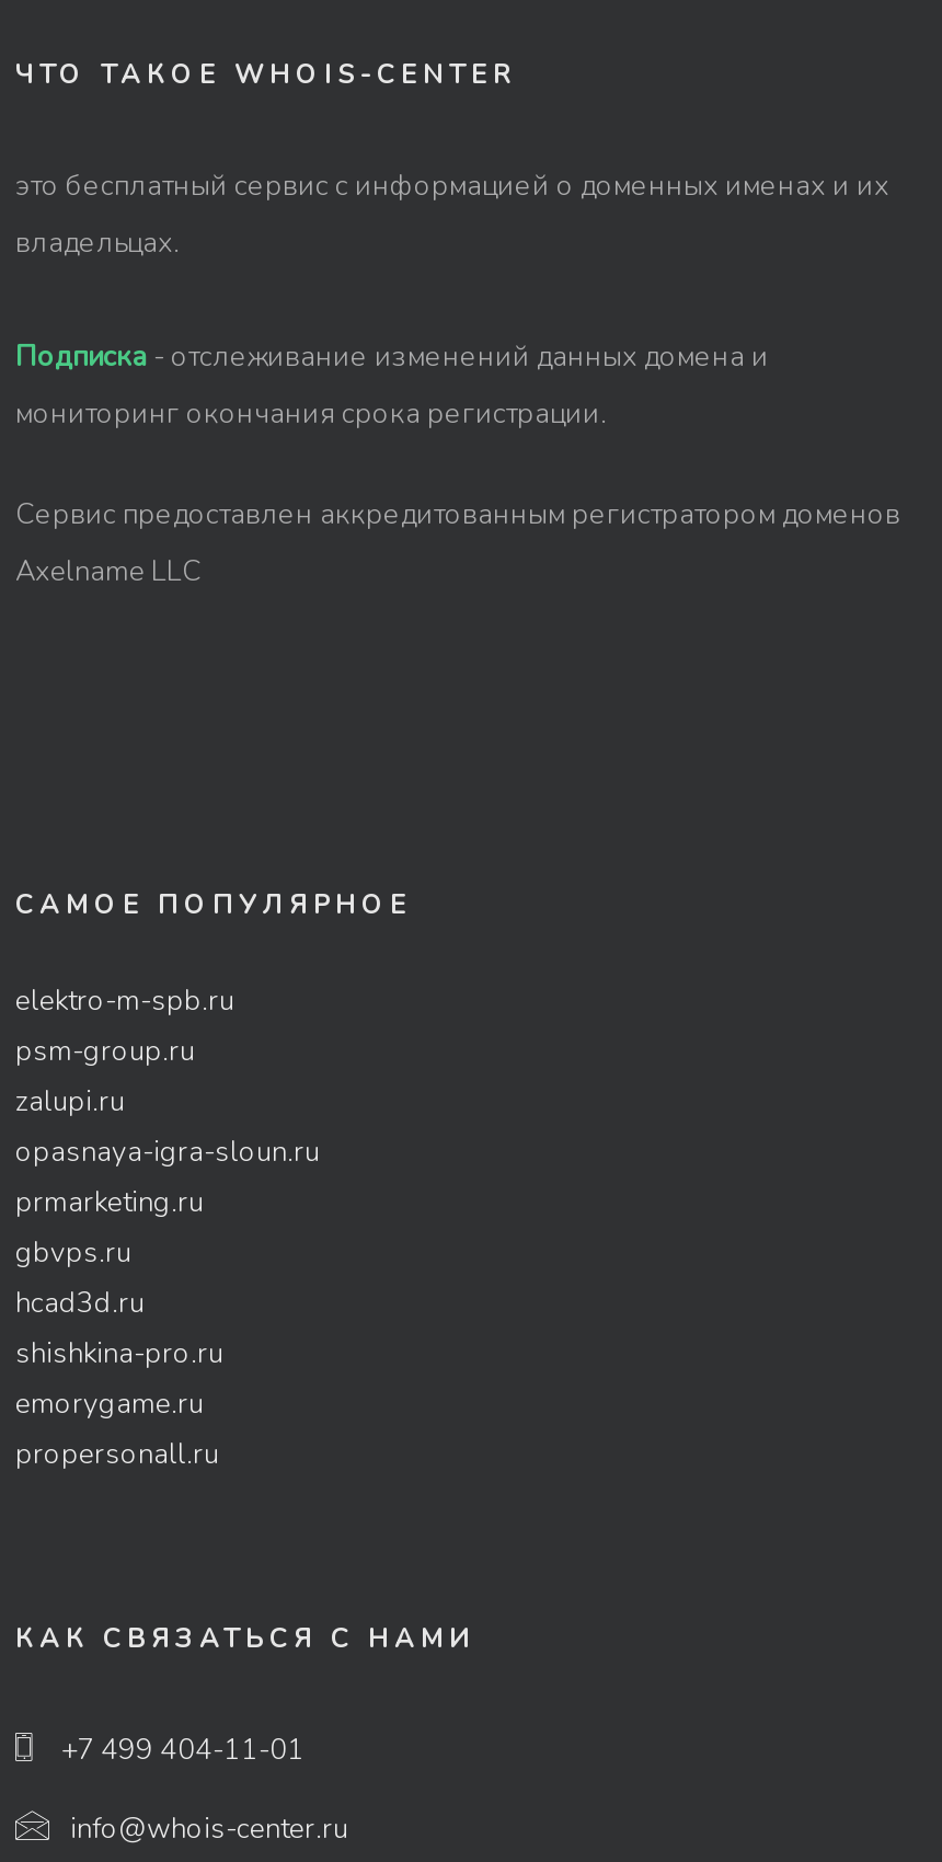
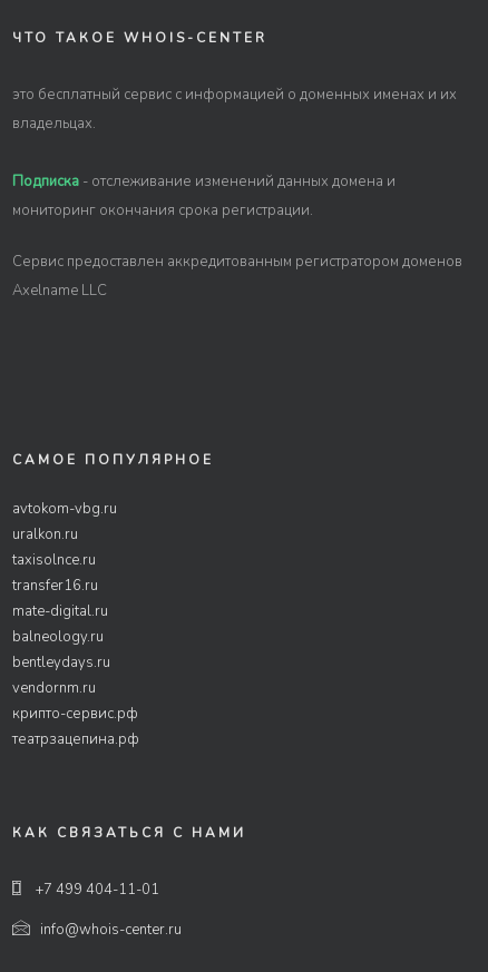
- elektro-m-spb.ru
- psm-group.ru
- zalupi.ru
- opasnaya-igra-sloun.ru
- prmarketing.ru
- gbvps.ru
- hcad3d.ru
- shishkina-pro.ru
- emorygame.ru
- propersonall.ru
+ avtokom-vbg.ru
+ uralkon.ru
+ taxisolnce.ru
+ transfer16.ru
+ mate-digital.ru
+ balneology.ru
+ bentleydays.ru
+ vendornm.ru
+ крипто-сервис.рф
+ театрзацепина.рф
